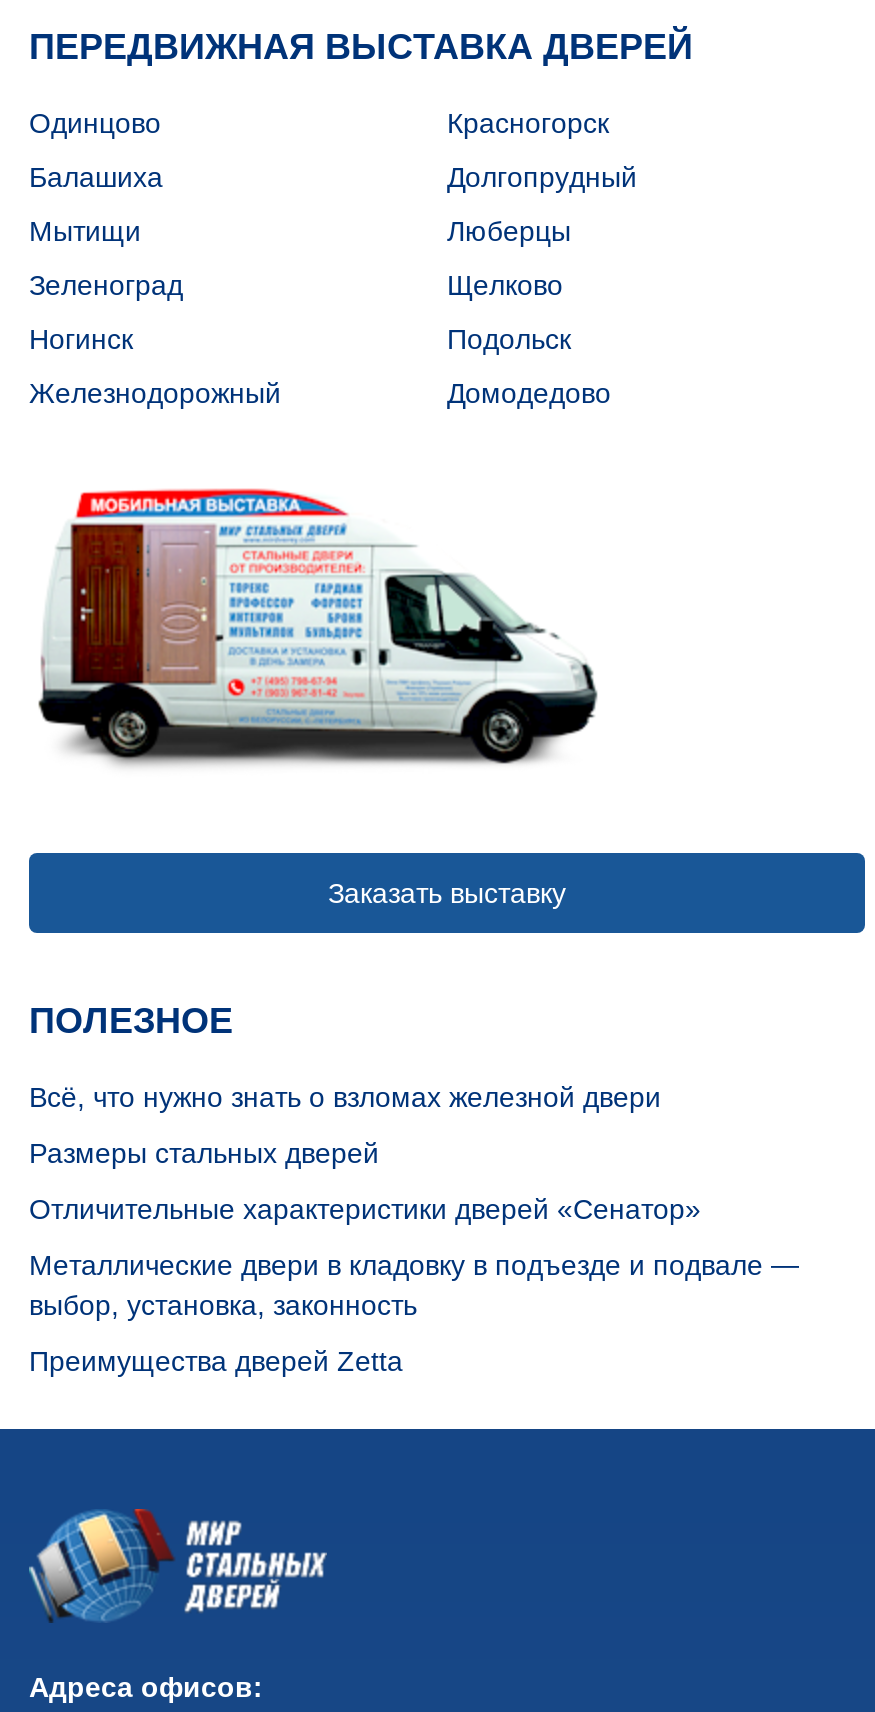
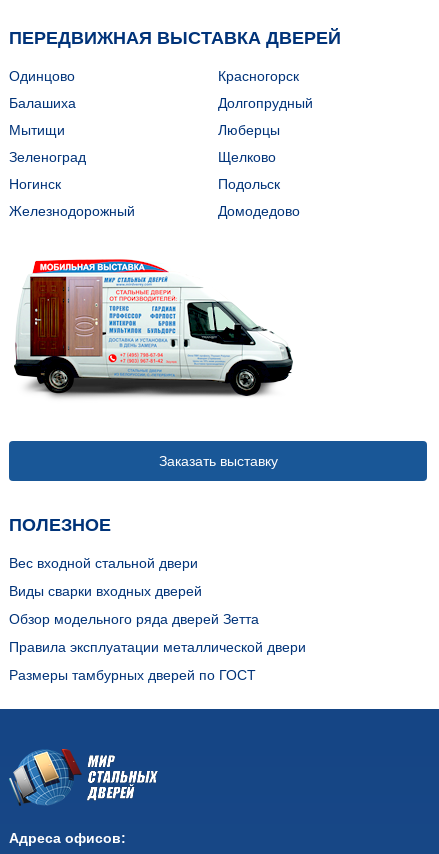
- Всё, что нужно знать о взломах железной двери
+ Вес входной стальной двери

- Размеры стальных дверей
+ Виды сварки входных дверей

- Отличительные характеристики дверей «Сенатор»
+ Обзор модельного ряда дверей Зетта

- Металлические двери в кладовку в подъезде и подвале —
- выбор, установка, законность
+ Правила эксплуатации металлической двери

- Преимущества дверей Zetta
+ Размеры тамбурных дверей по ГОСТ
